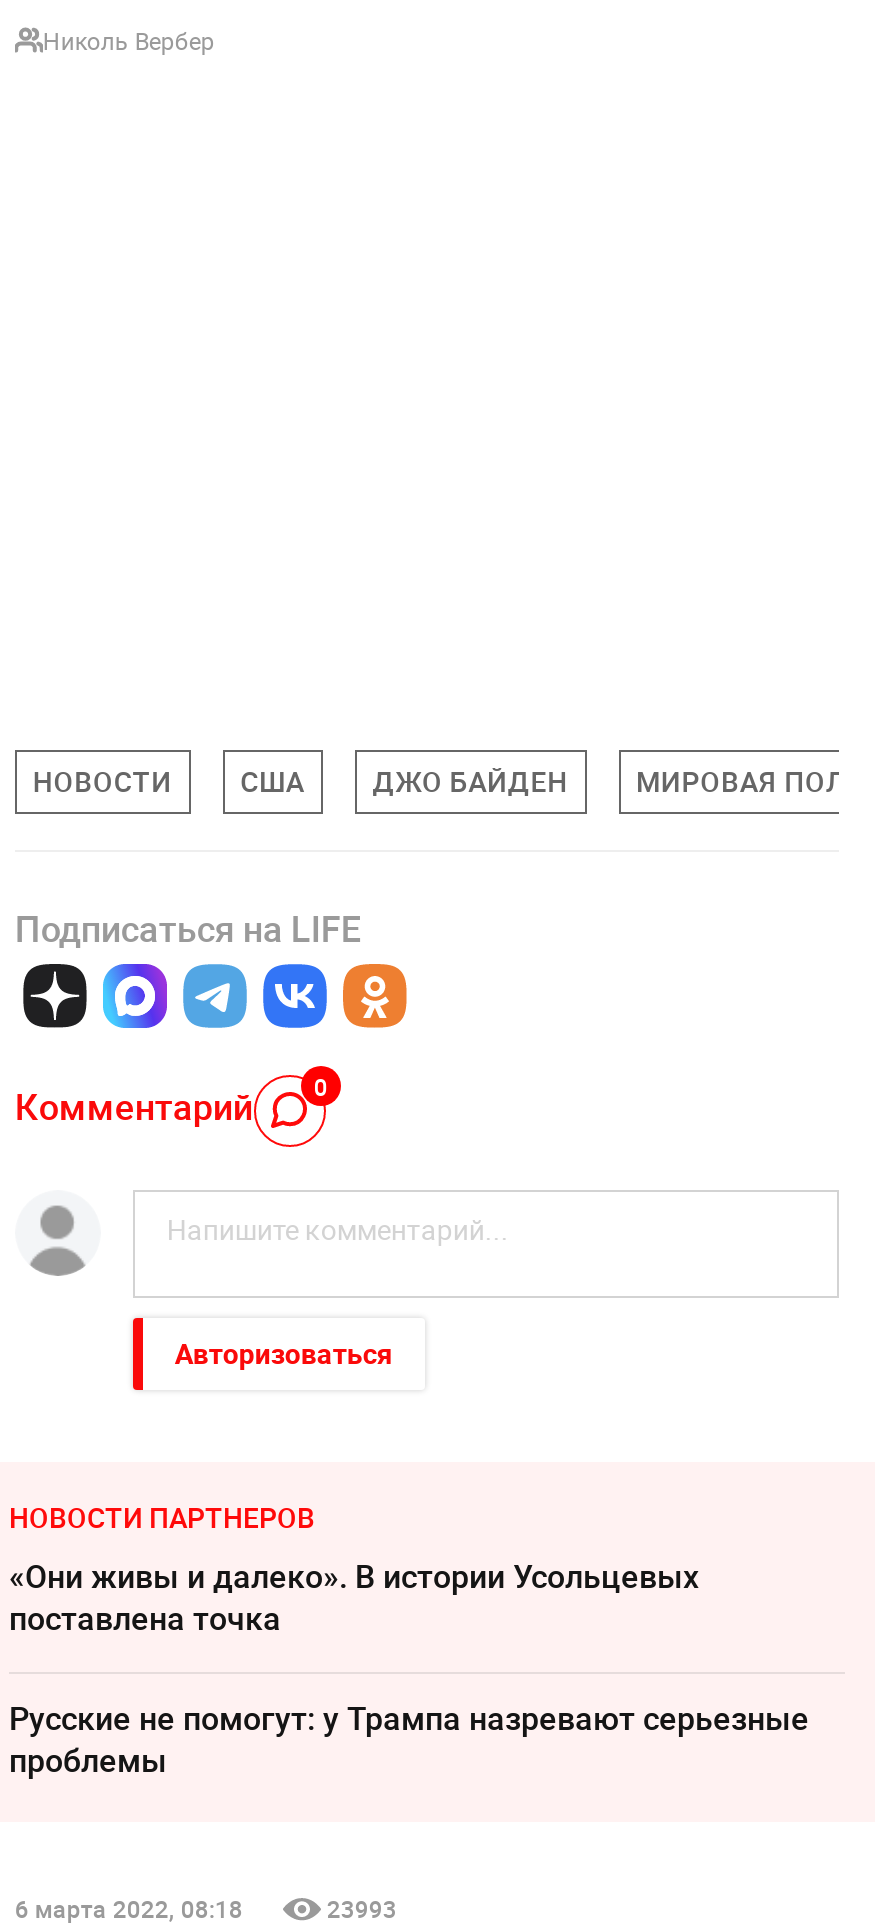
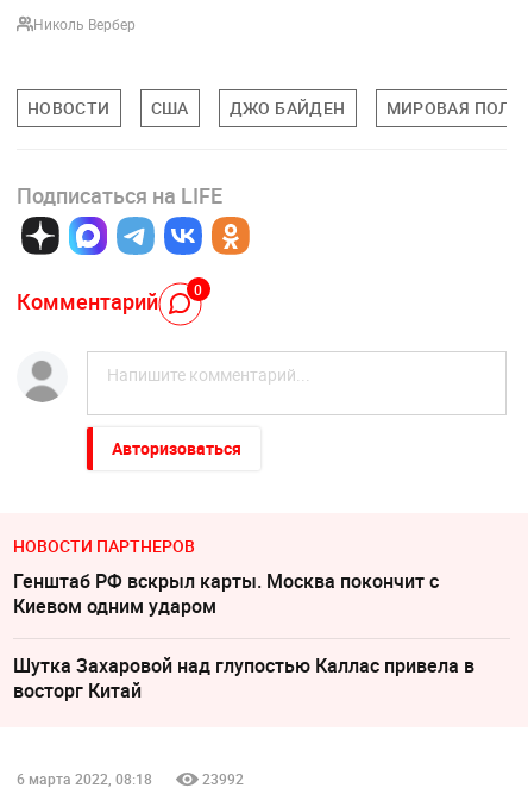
- «Они живы и далеко». В истории Усольцевых
- поставлена точка
+ Генштаб РФ вскрыл карты. Москва покончит с
+ Киевом одним ударом

- Русские не помогут: у Трампа назревают серьезные
- проблемы
+ Шутка Захаровой над глупостью Каллас привела в
+ восторг Китай

- 23993
+ 23992
